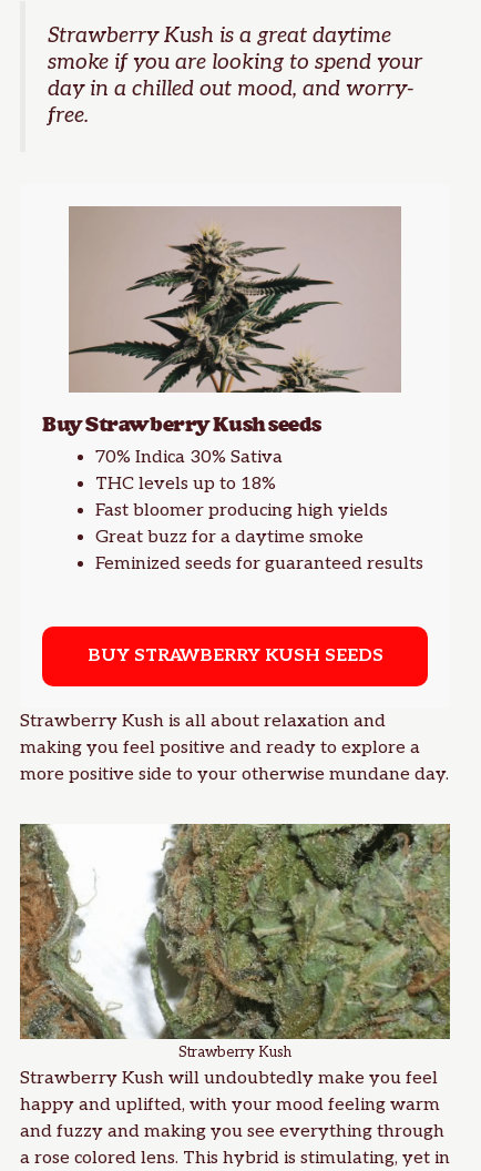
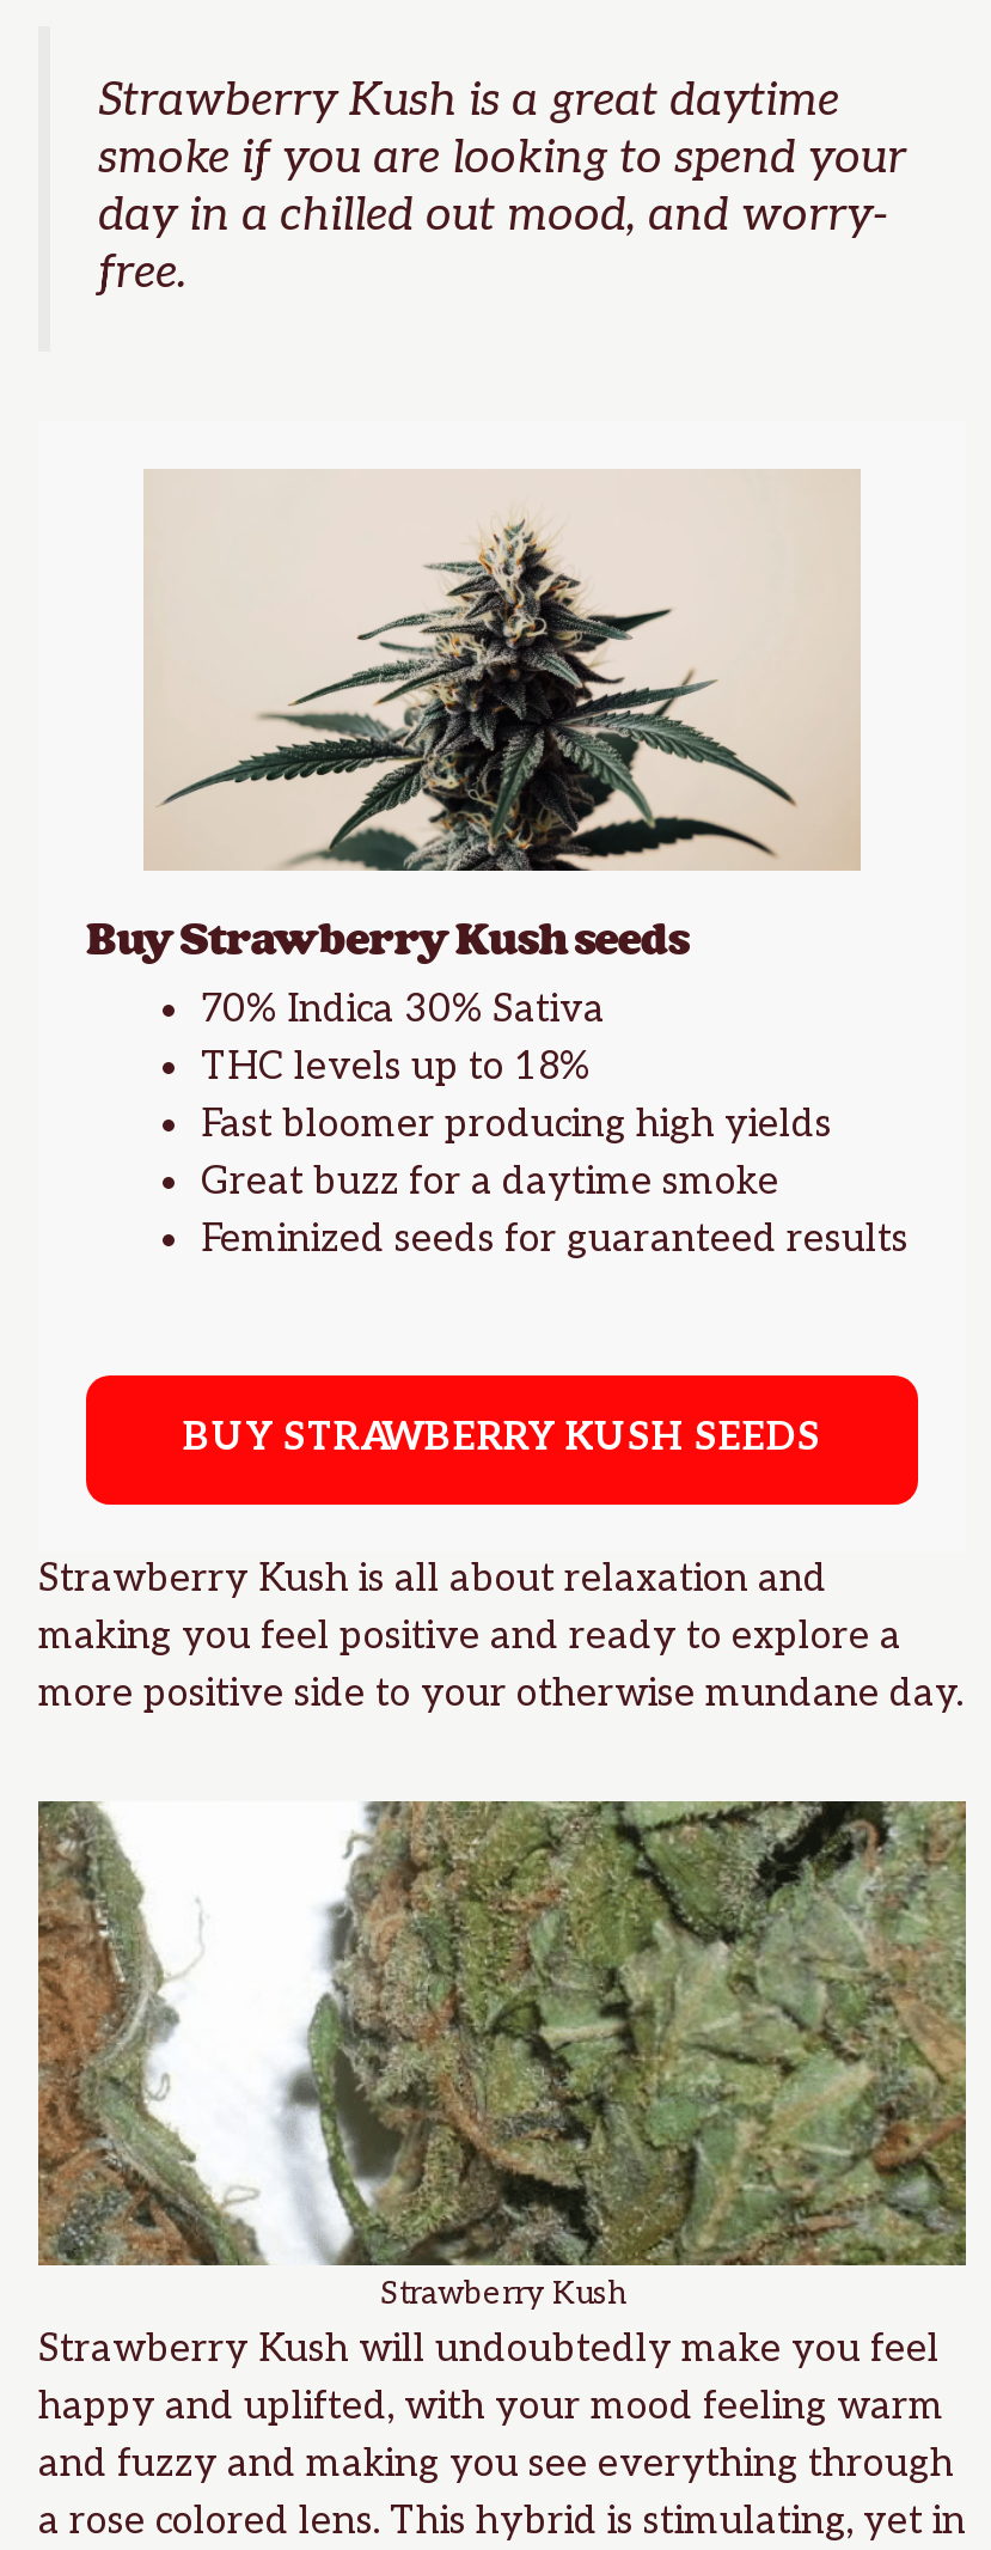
- [image]
+ [image]
